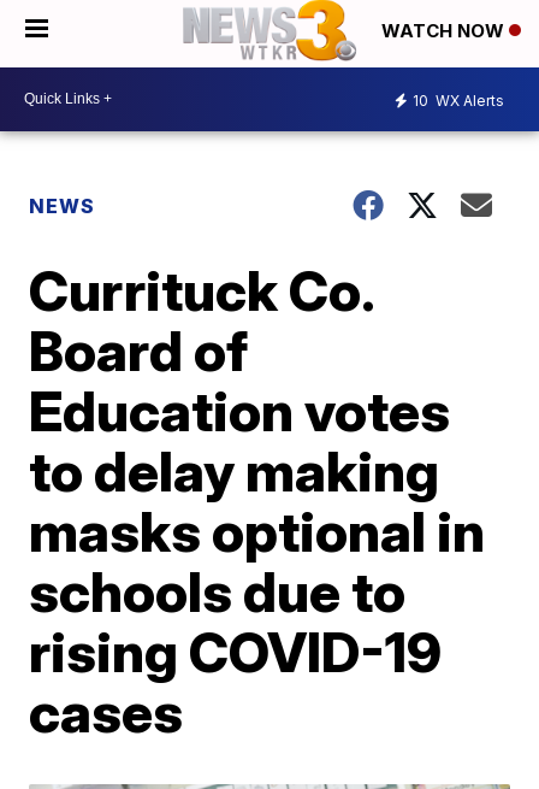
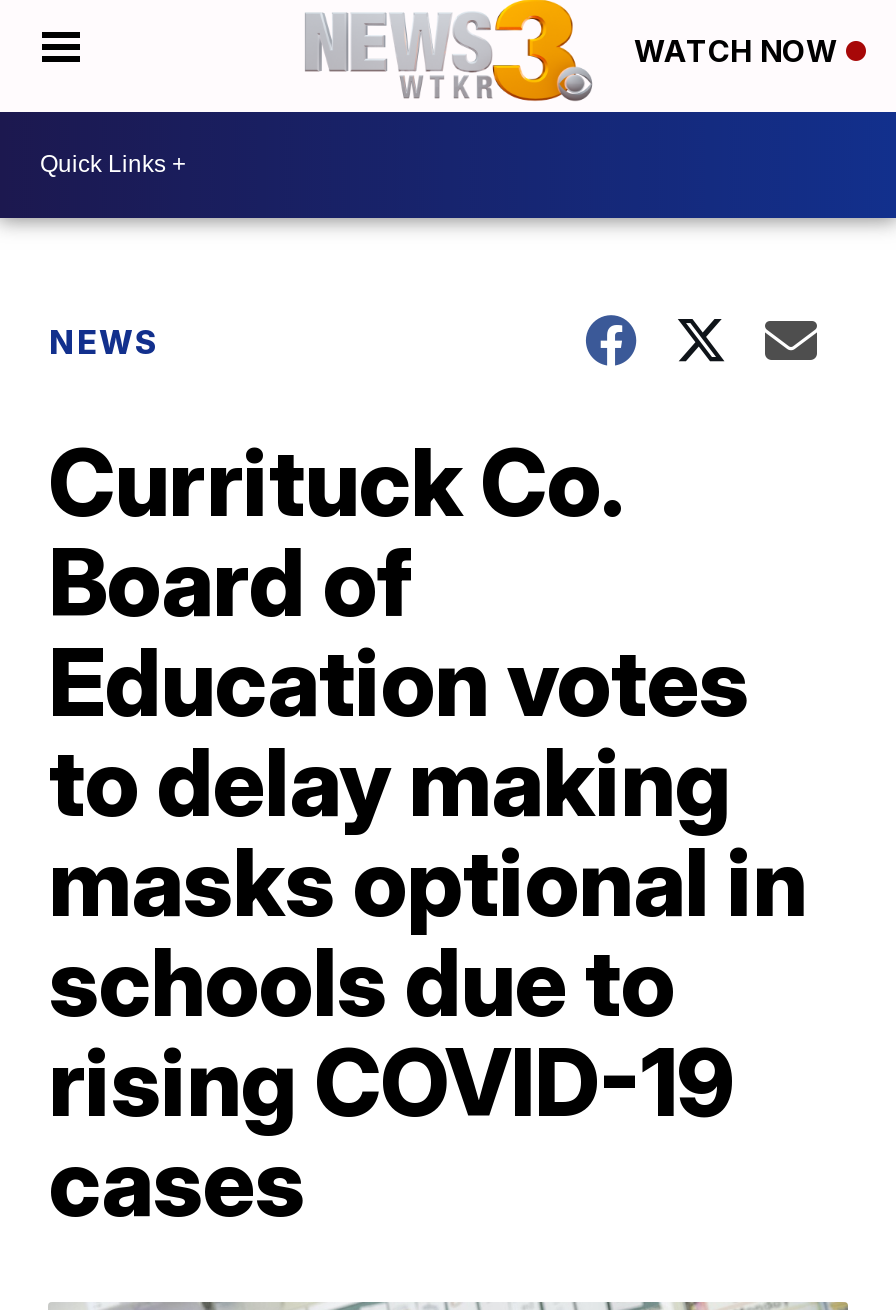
- 10 WX Alerts
